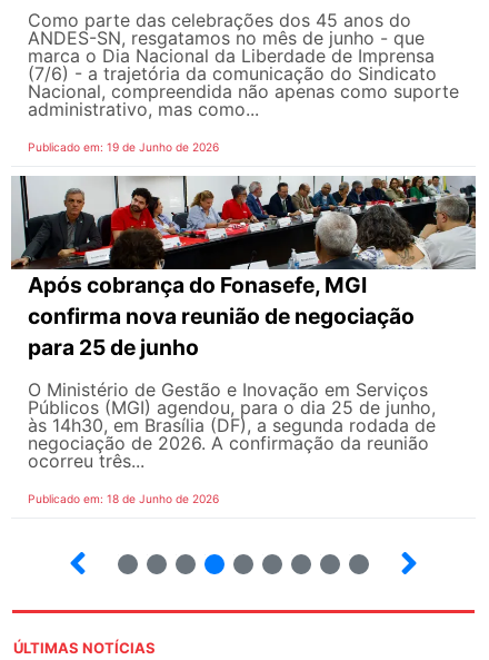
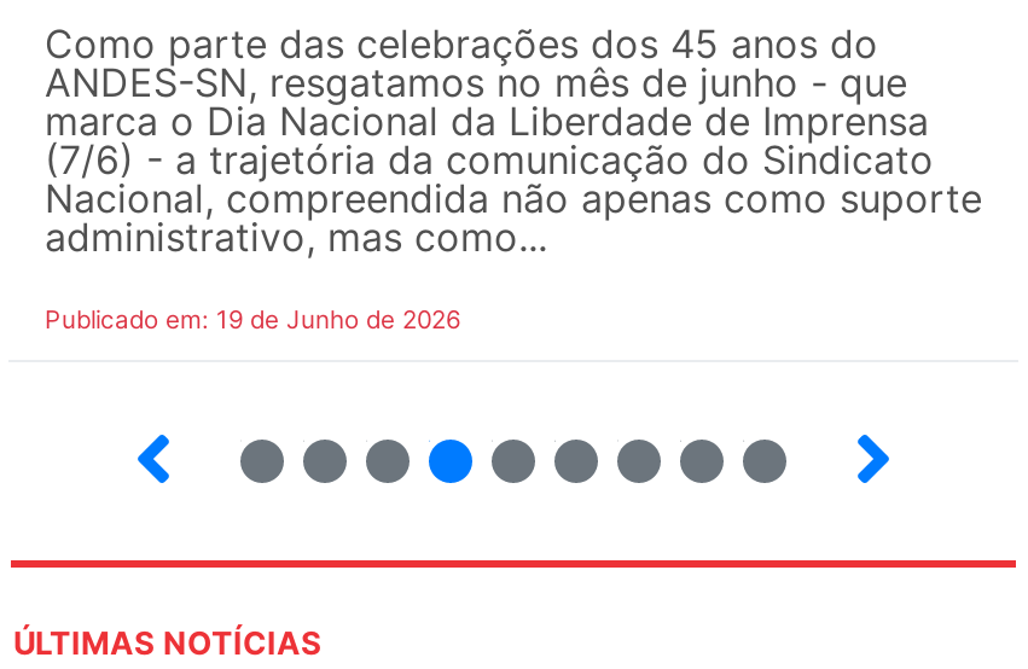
- [image]
- Após cobrança do Fonasefe, MGI
- confirma nova reunião de negociação
- para 25 de junho
- O Ministério de Gestão e Inovação em Serviços
- Públicos (MGI) agendou, para o dia 25 de junho,
- às 14h30, em Brasília (DF), a segunda rodada de
- negociação de 2026. A confirmação da reunião
- ocorreu três...
- Publicado em: 18 de Junho de 2026
